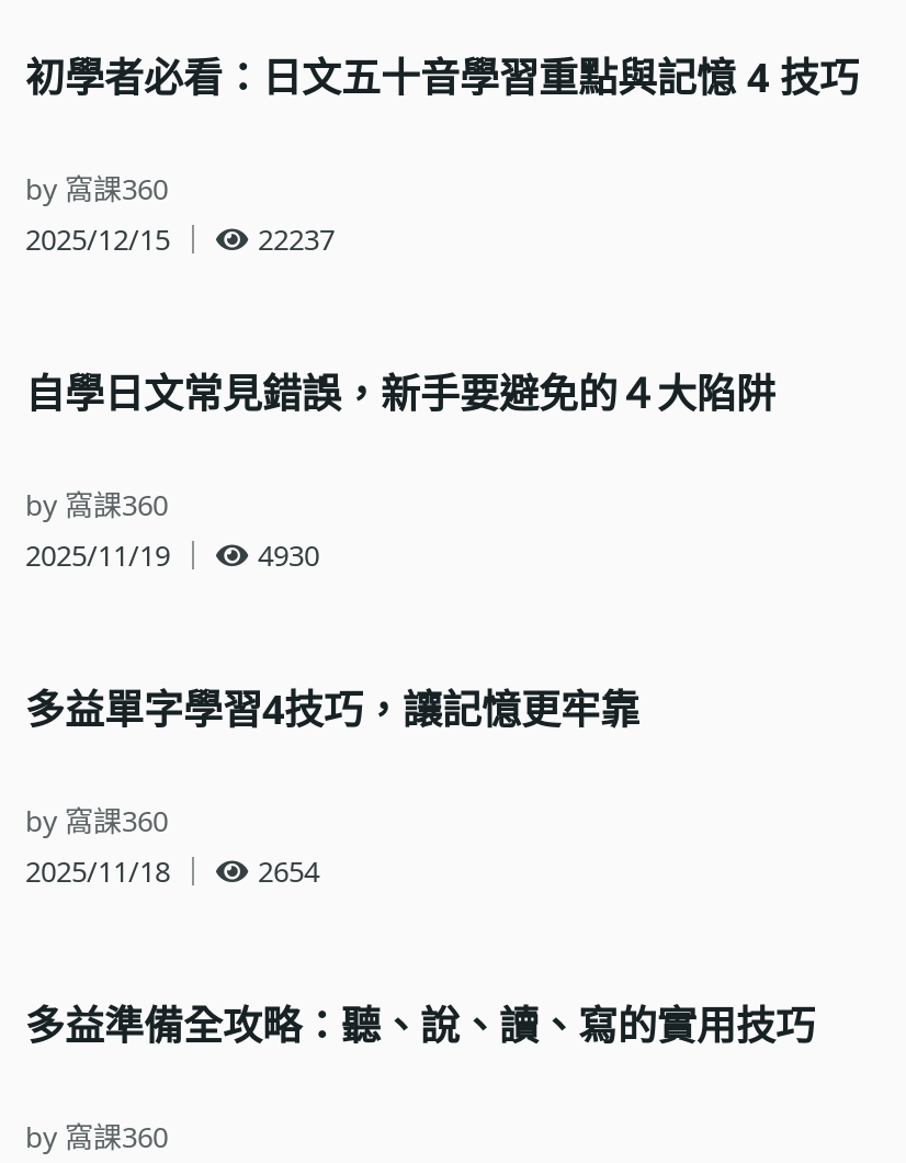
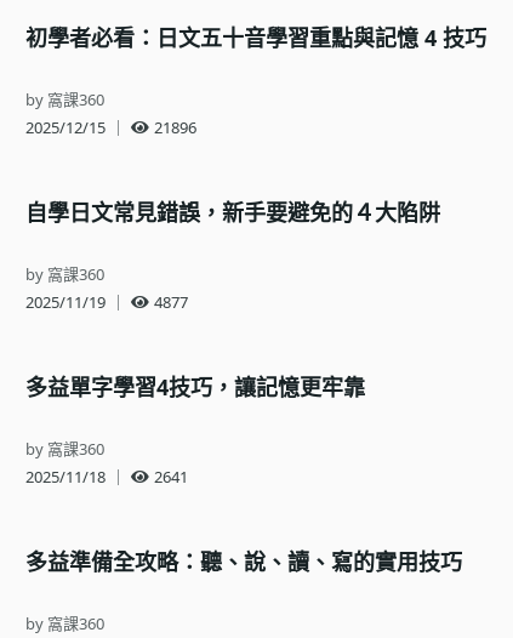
- 2025/12/15 ｜ 22237
+ 2025/12/15 ｜ 21896

- 2025/11/19 ｜ 4930
+ 2025/11/19 ｜ 4877

- 2025/11/18 ｜ 2654
+ 2025/11/18 ｜ 2641
